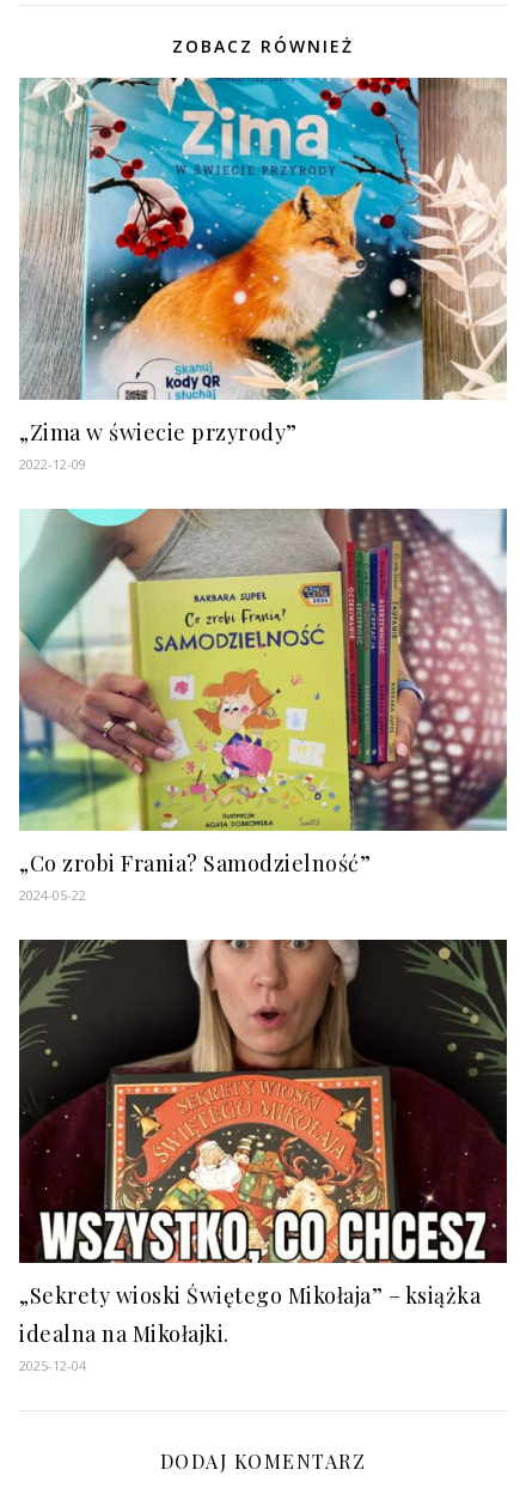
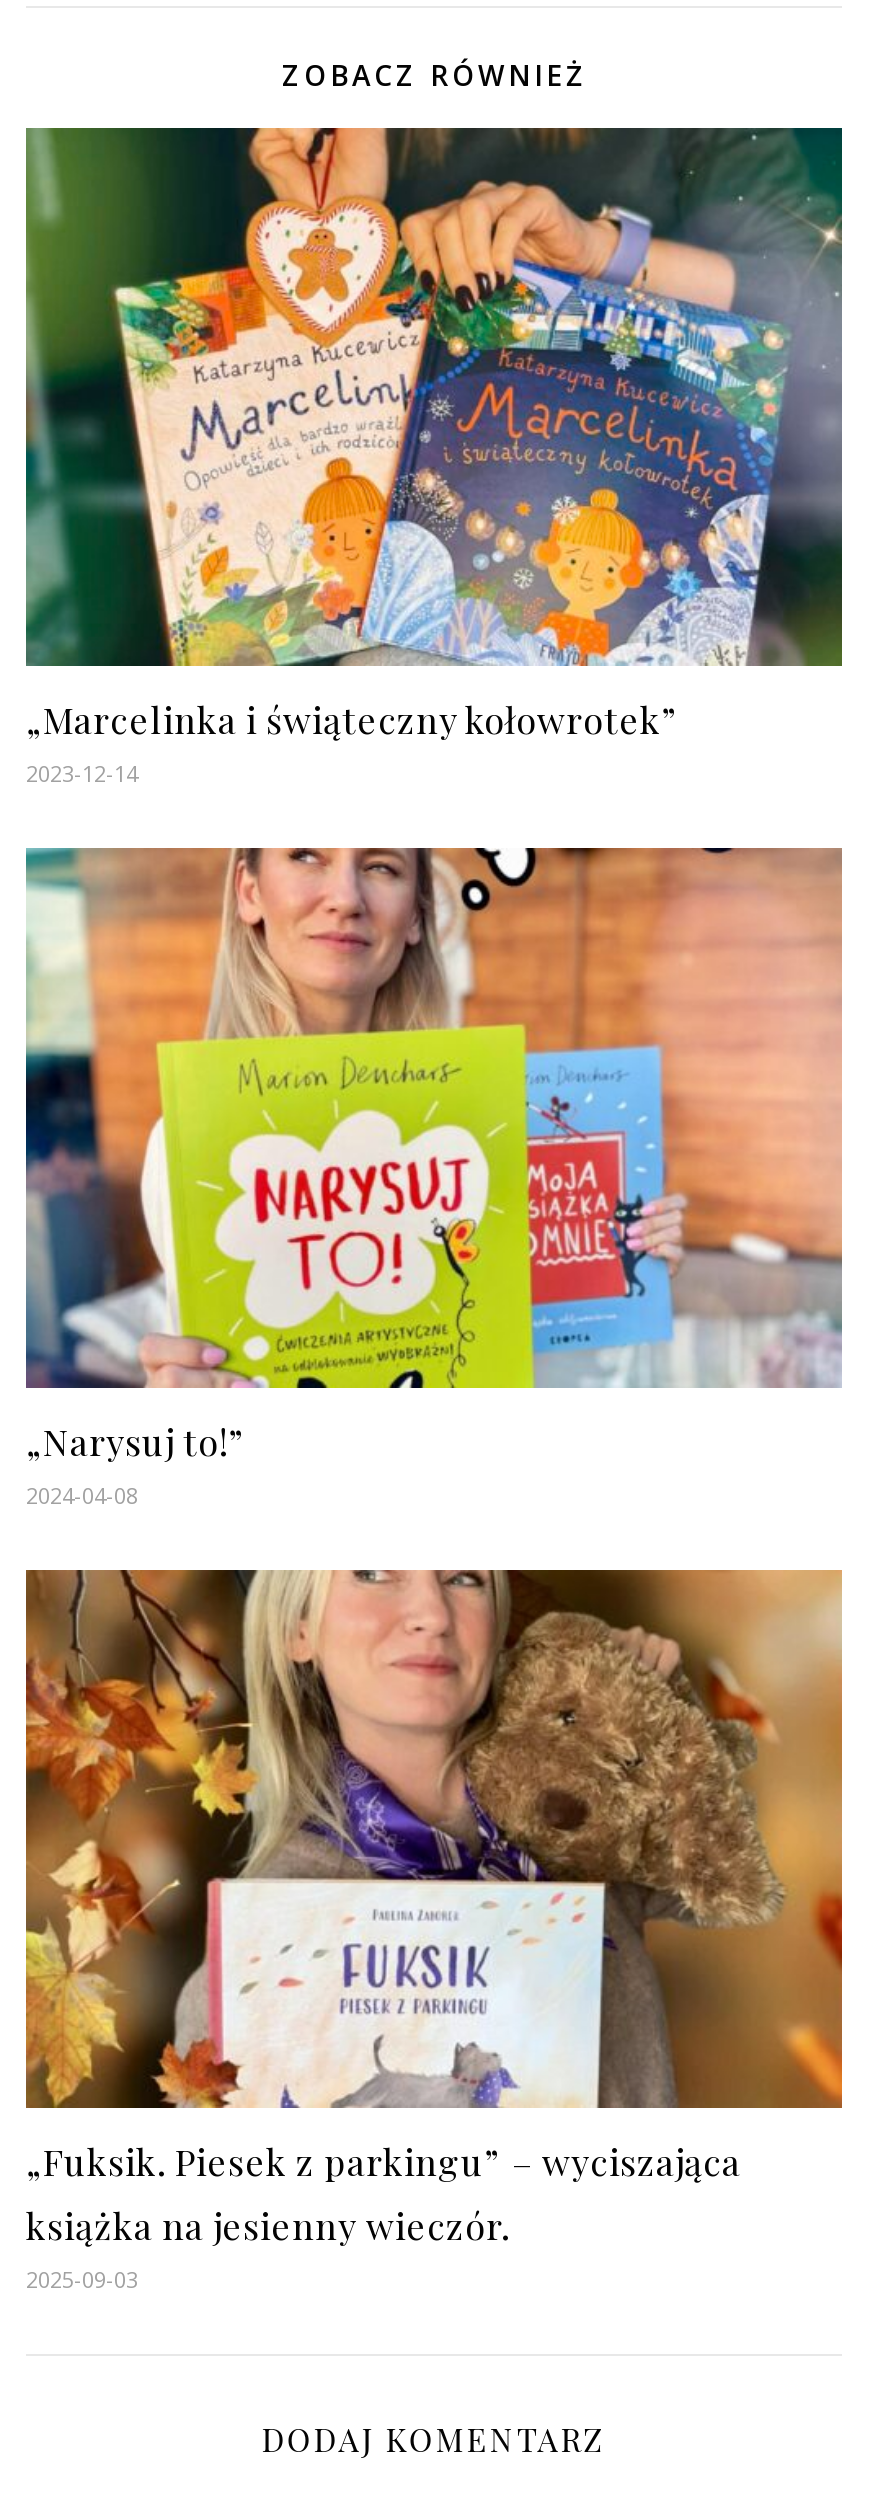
- [image]
- „Zima w świecie przyrody”
- 2022-12-09
+ [image]
+ „Marcelinka i świąteczny kołowrotek”
+ 2023-12-14

- [image]
- „Co zrobi Frania? Samodzielność”
- 2024-05-22
+ [image]
+ „Narysuj to!”
+ 2024-04-08

- [image]
- „Sekrety wioski Świętego Mikołaja” – książka
- idealna na Mikołajki.
- 2025-12-04
+ [image]
+ „Fuksik. Piesek z parkingu” – wyciszająca
+ książka na jesienny wieczór.
+ 2025-09-03
